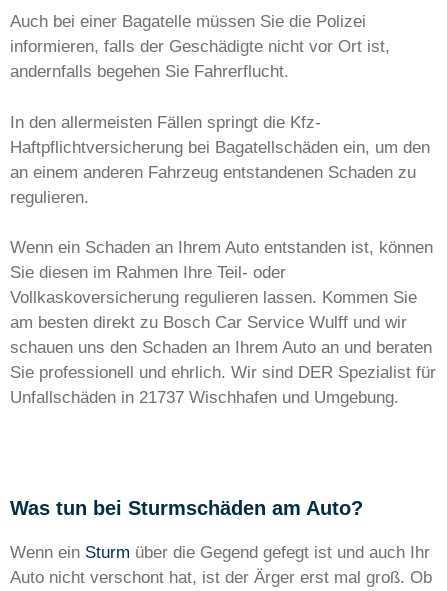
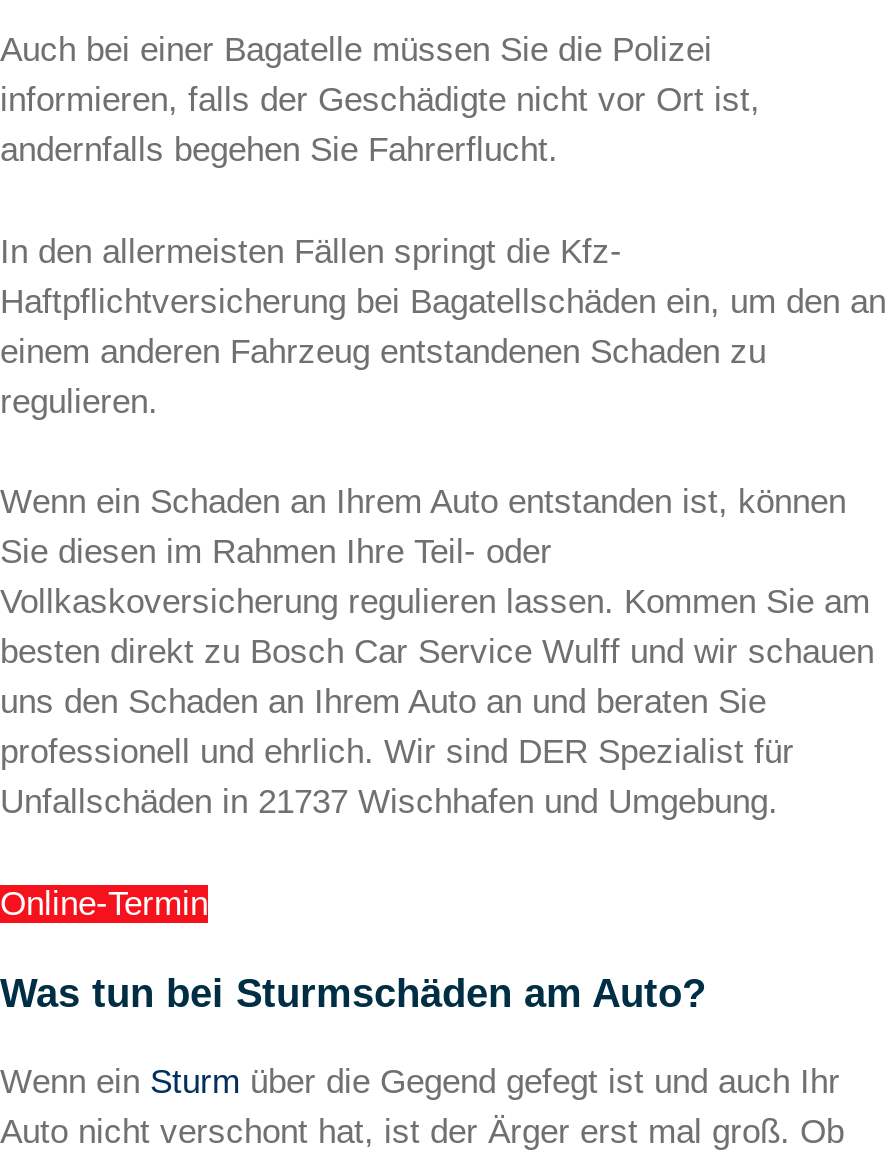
+ Online-Termin
